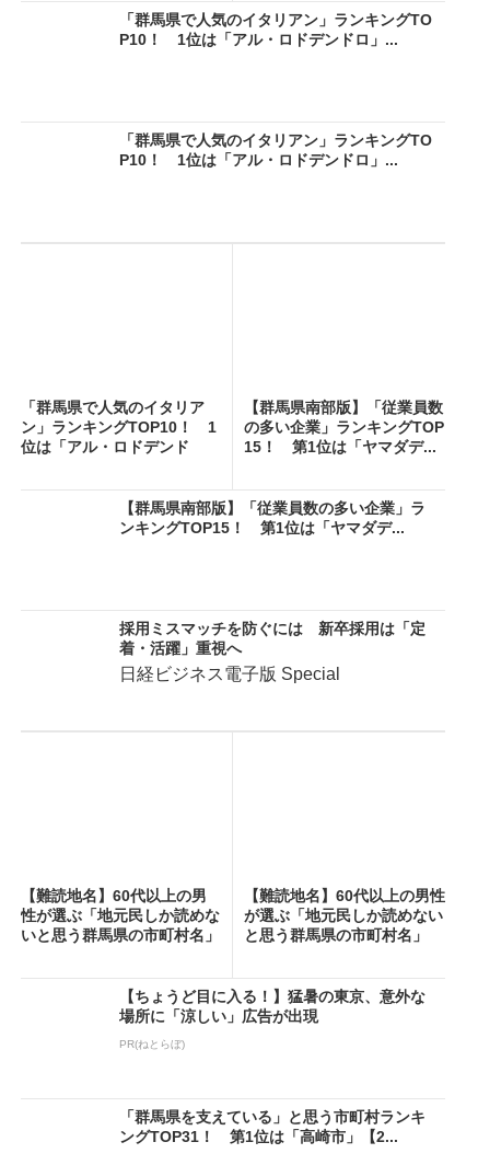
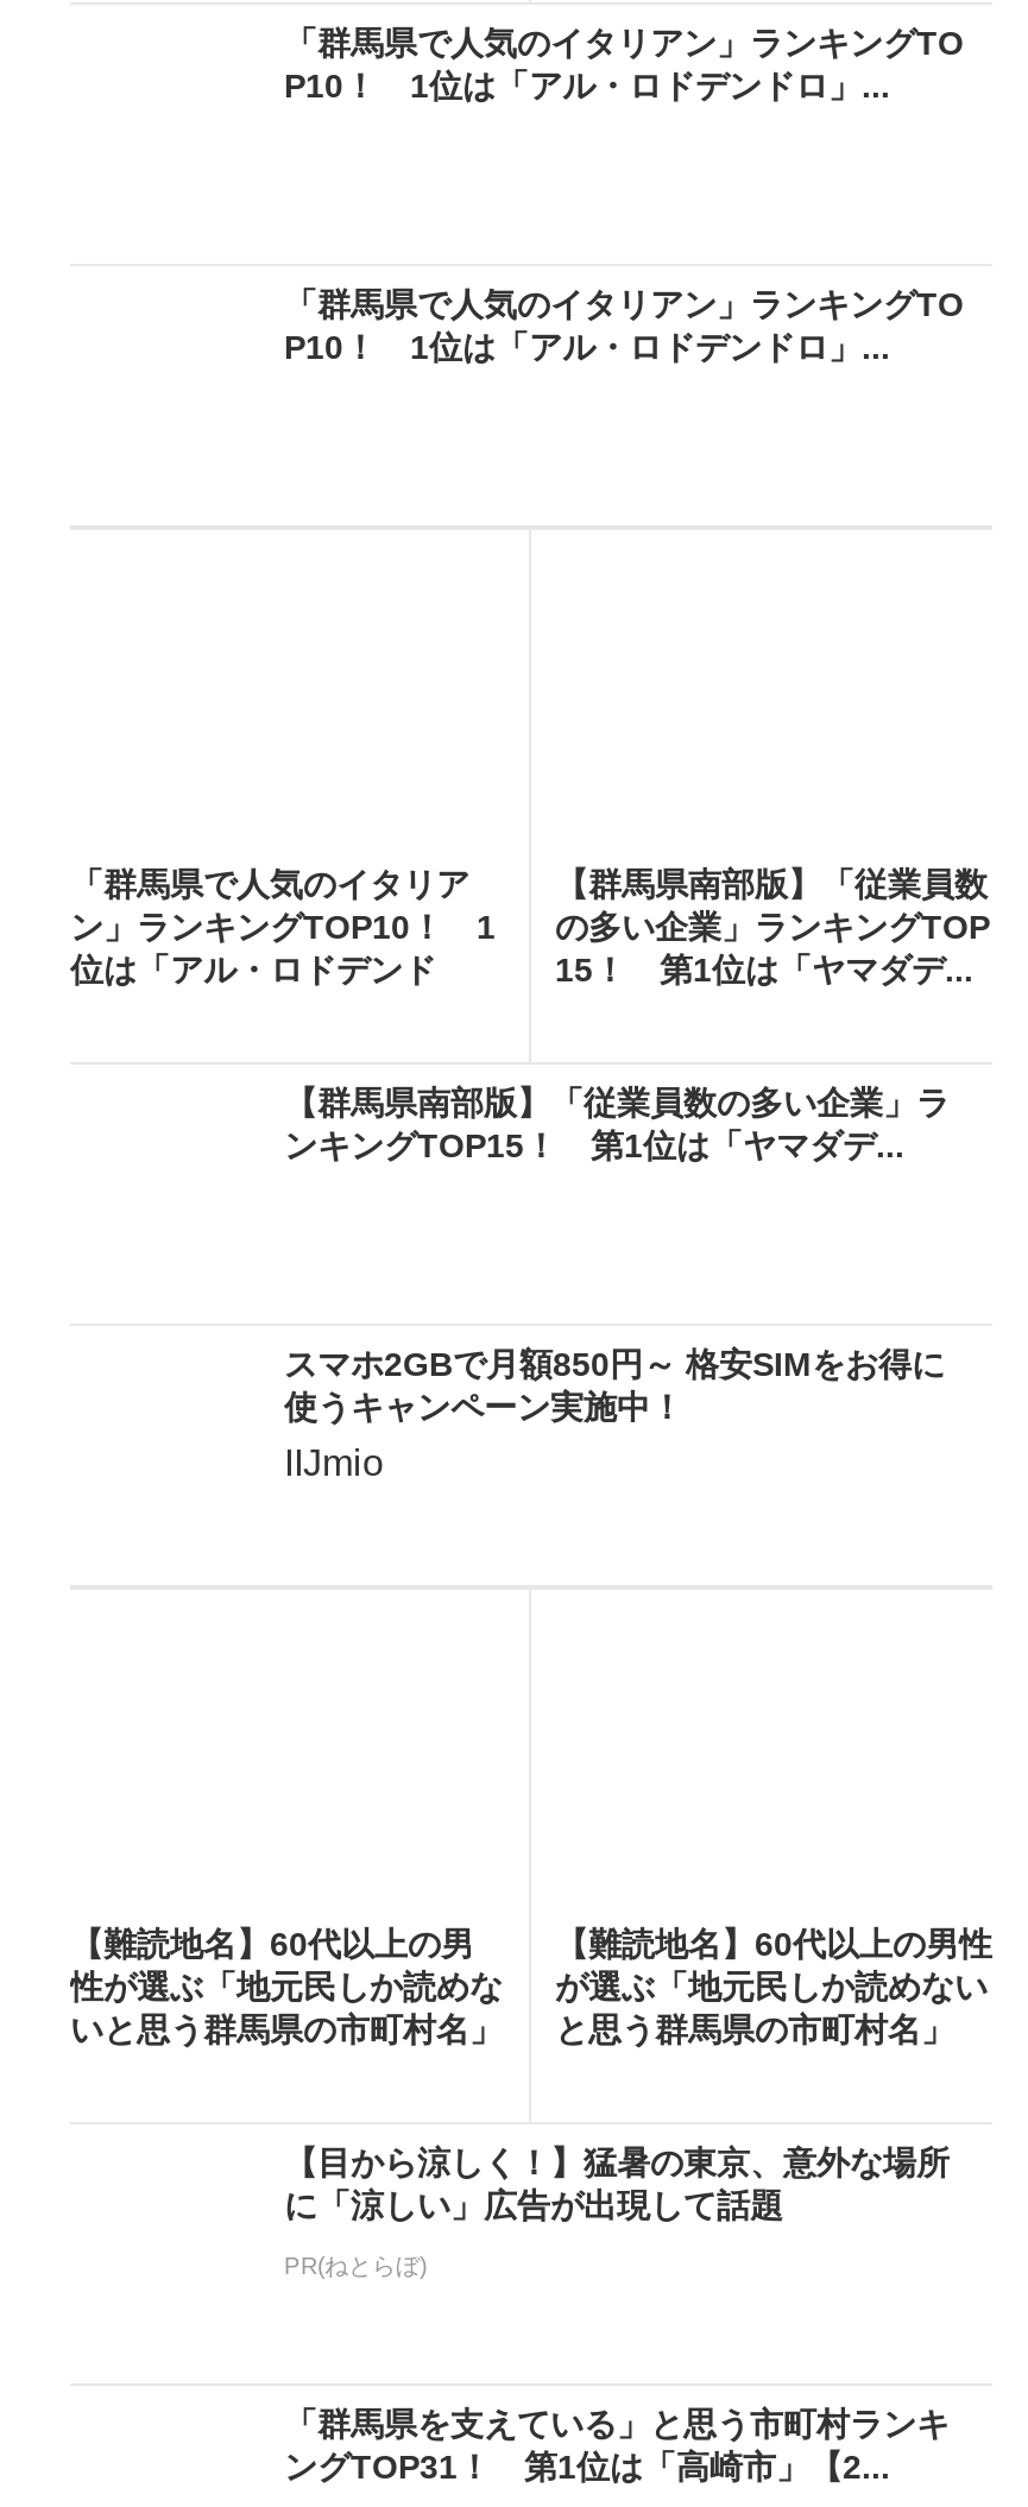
- 採用ミスマッチを防ぐには 新卒採用は「定
- 着・活躍」重視へ
- 日経ビジネス電子版 Special
+ スマホ2GBで月額850円～ 格安SIMをお得に
+ 使うキャンペーン実施中！
+ IIJmio

- 【ちょうど目に入る！】猛暑の東京、意外な
- 場所に「涼しい」広告が出現
+ 【目から涼しく！】猛暑の東京、意外な場所
+ に「涼しい」広告が出現して話題
